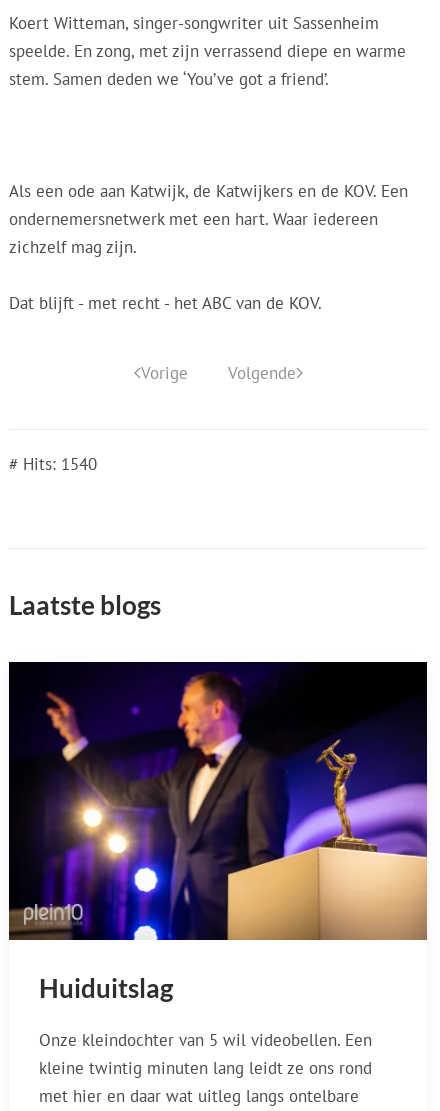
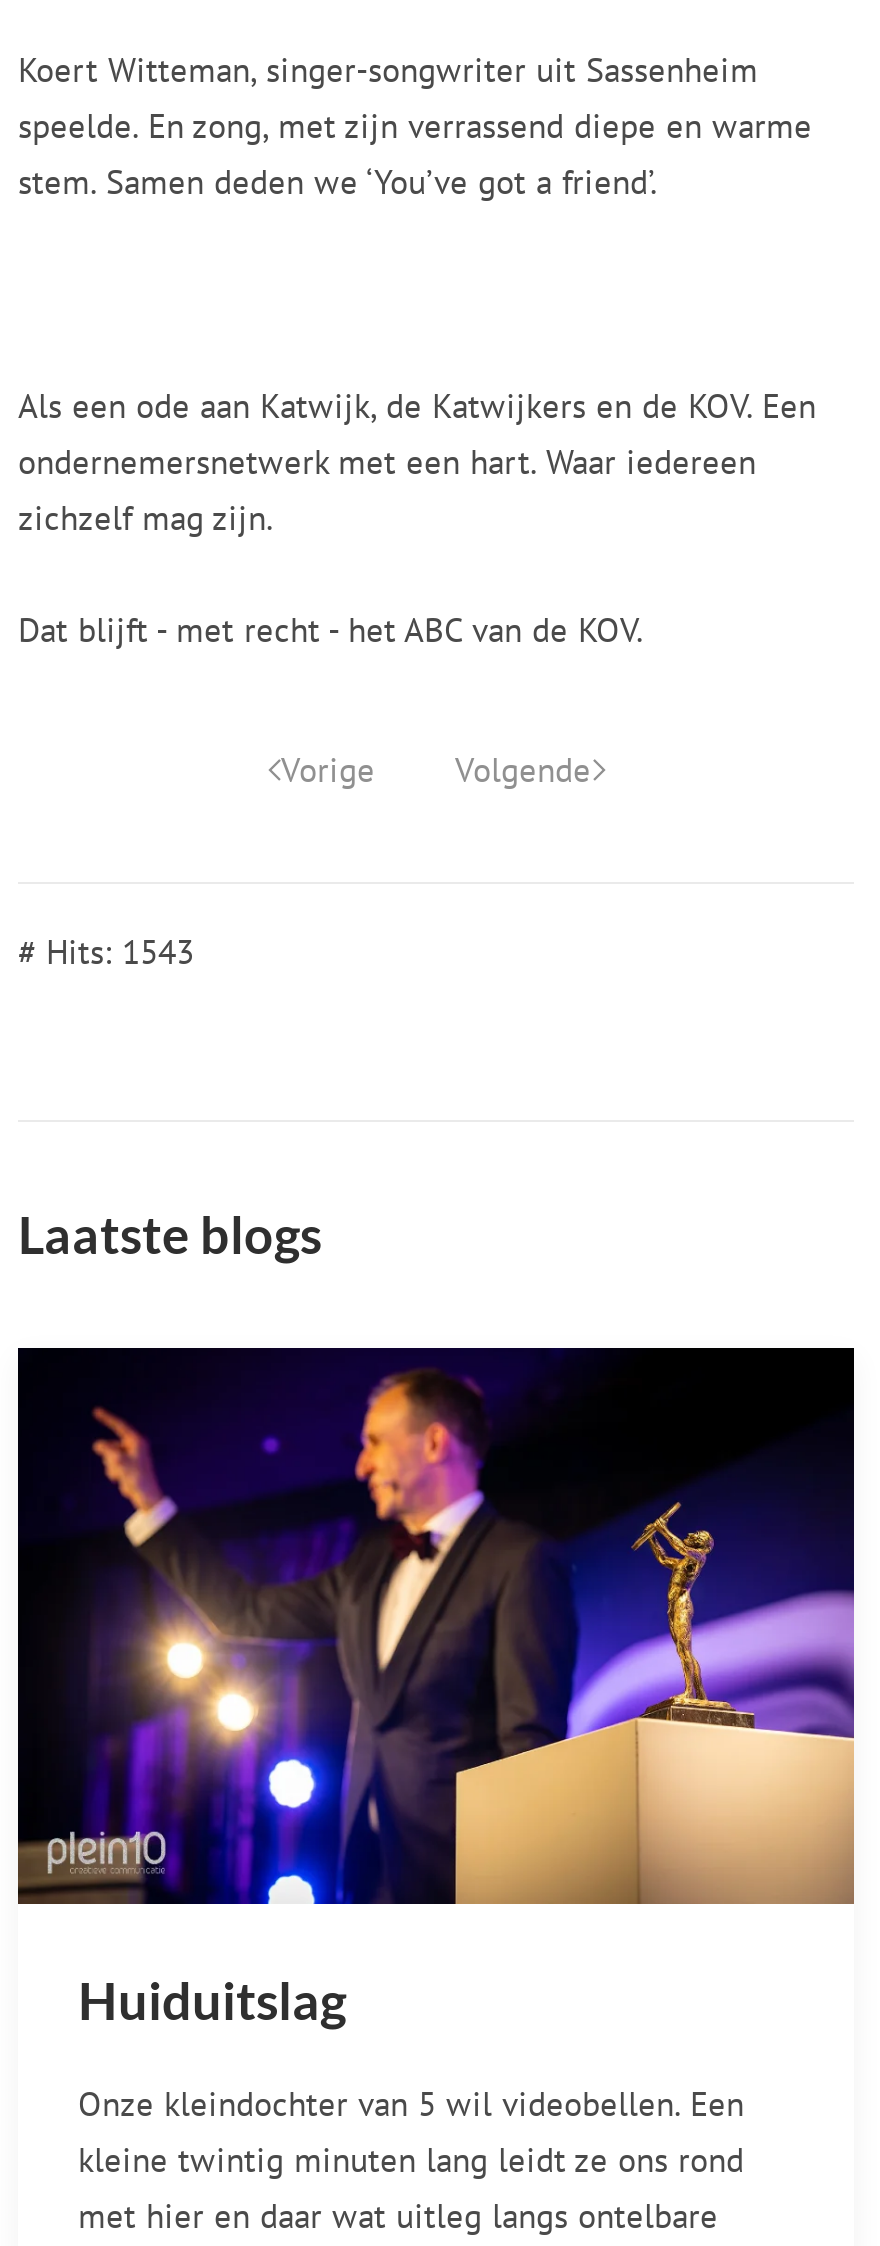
- # Hits: 1540
+ # Hits: 1543
